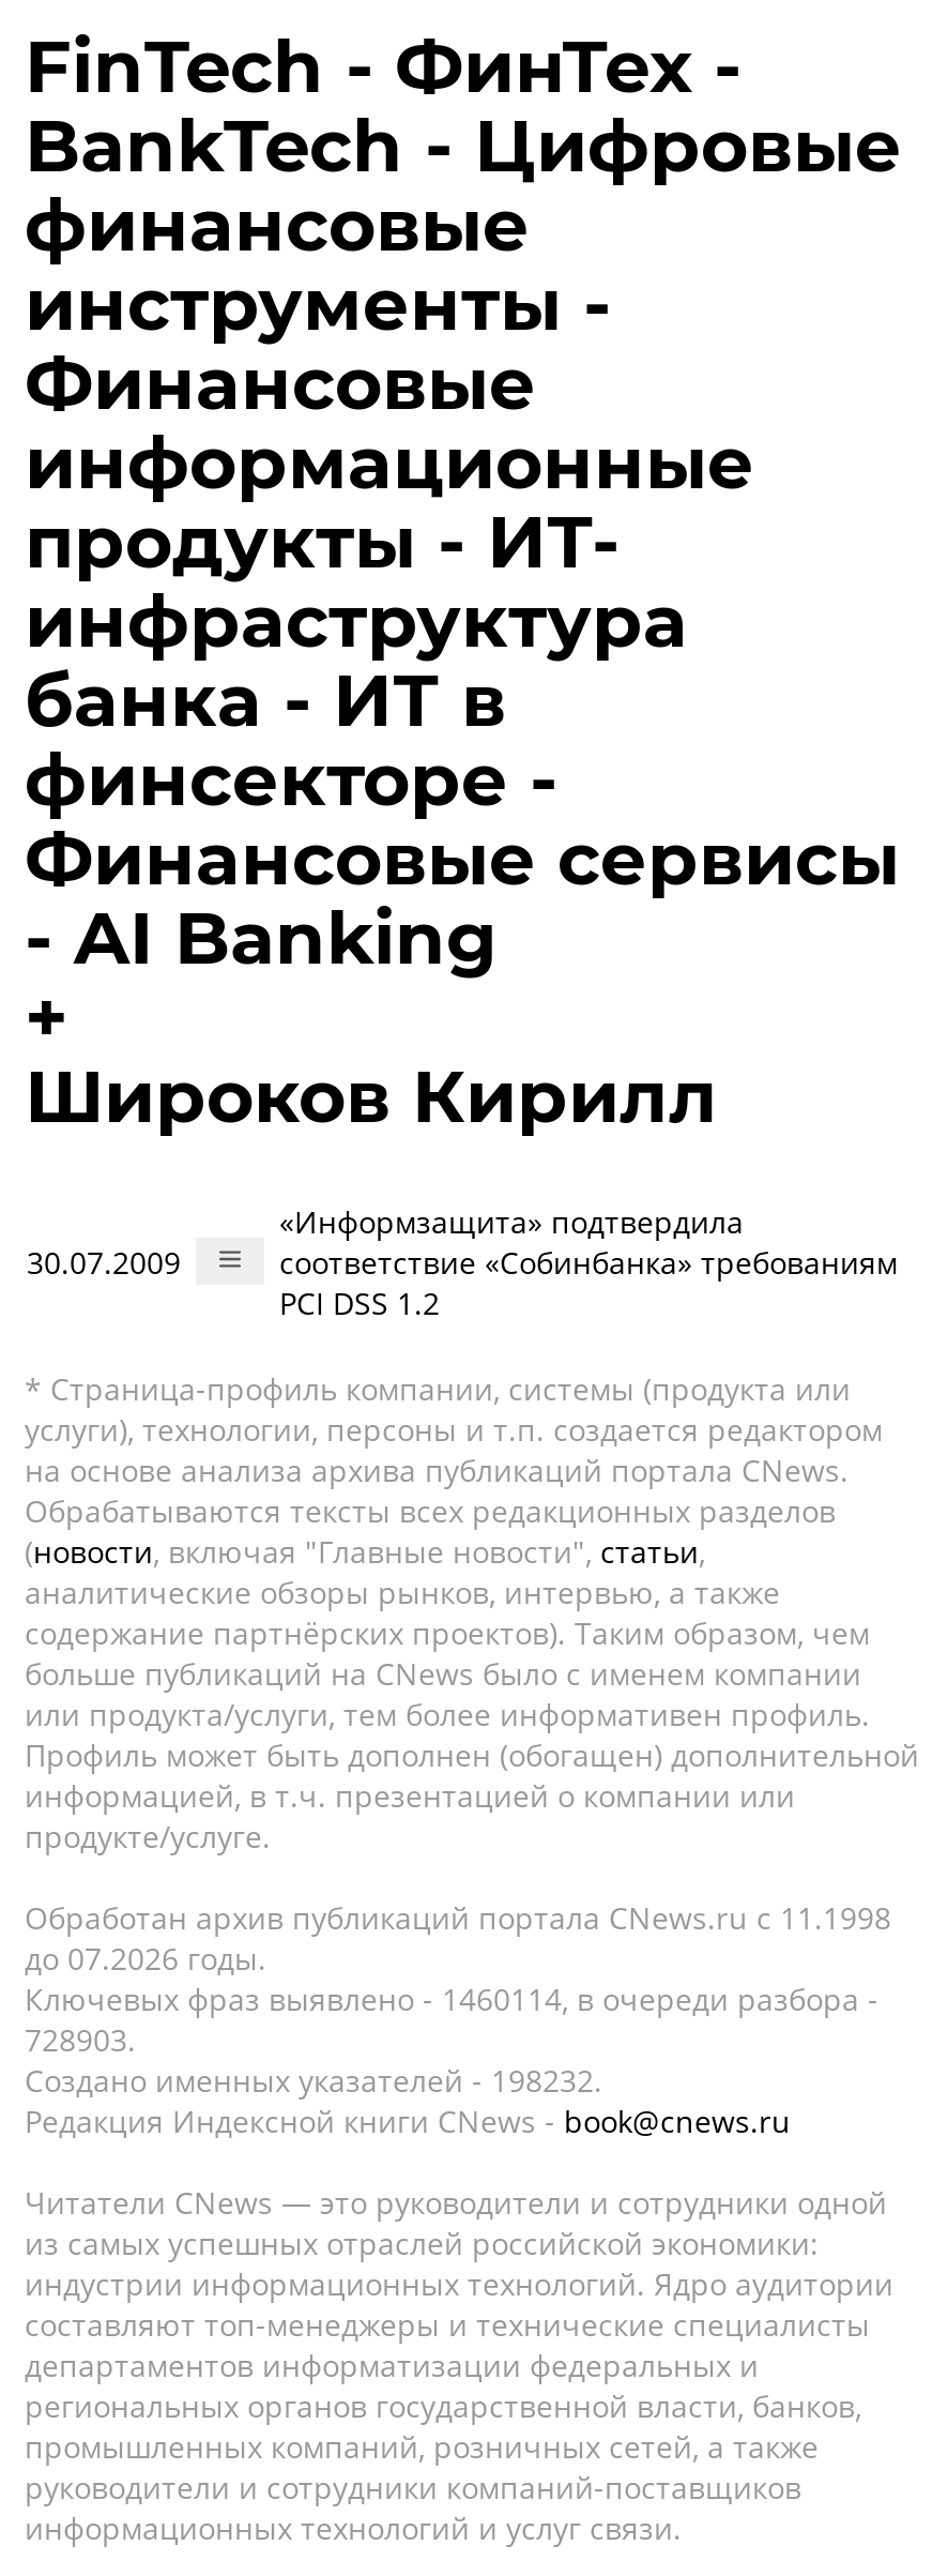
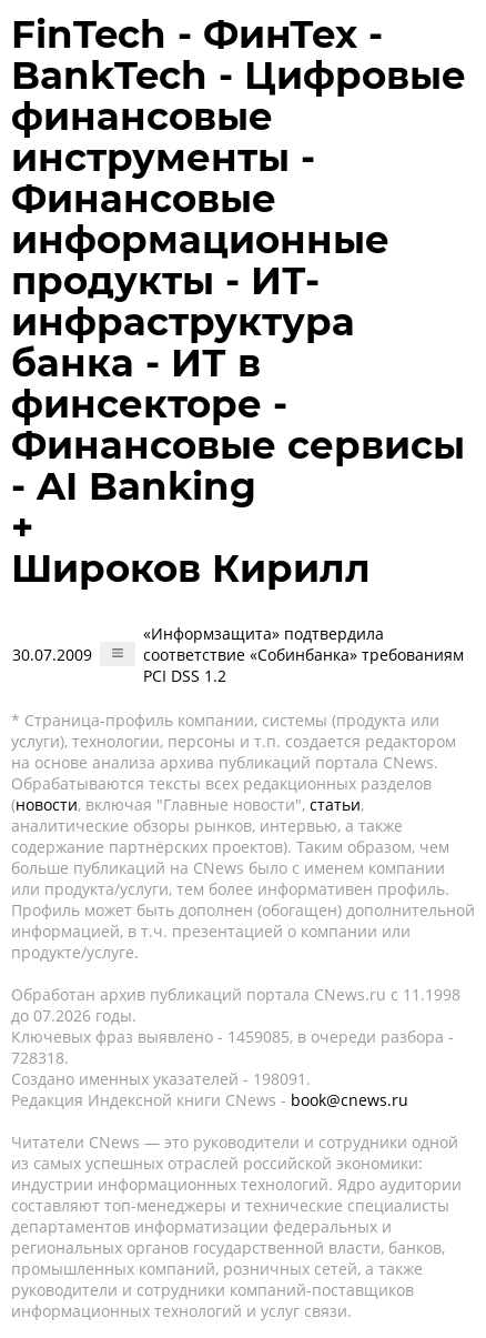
- Ключевых фраз выявлено - 1460114, в очереди разбора -
+ Ключевых фраз выявлено - 1459085, в очереди разбора -

- 728903.
+ 728318.

- Создано именных указателей - 198232.
+ Создано именных указателей - 198091.
